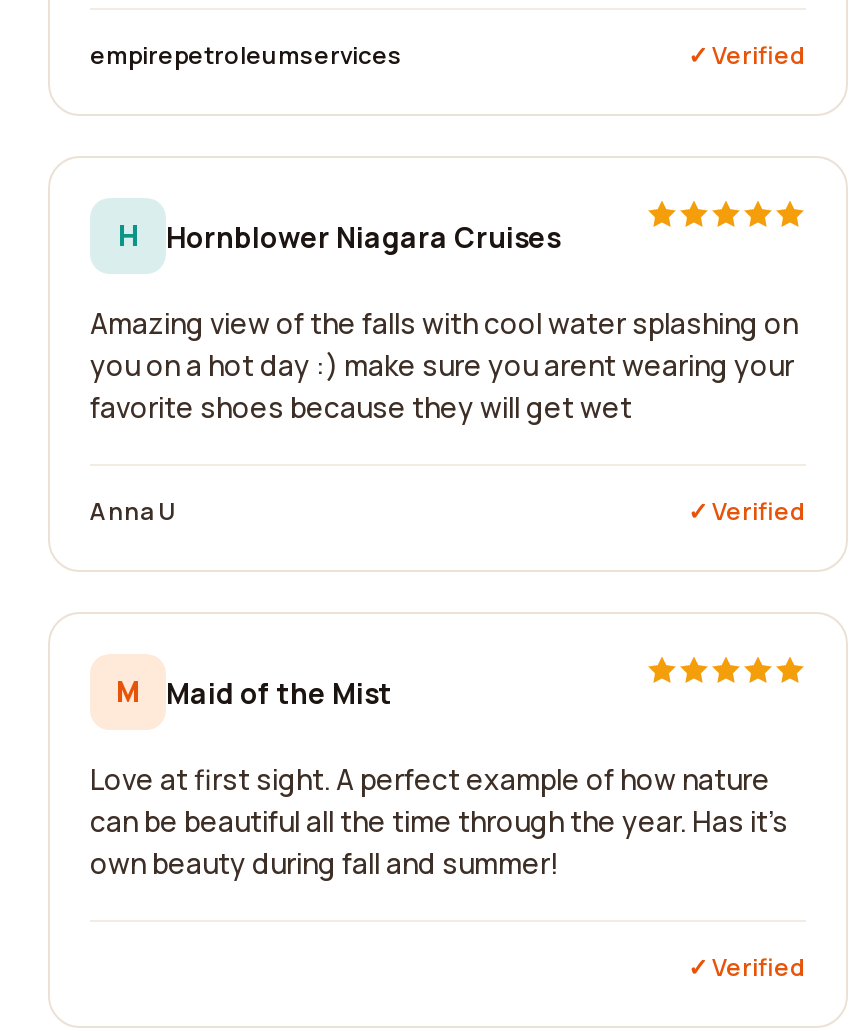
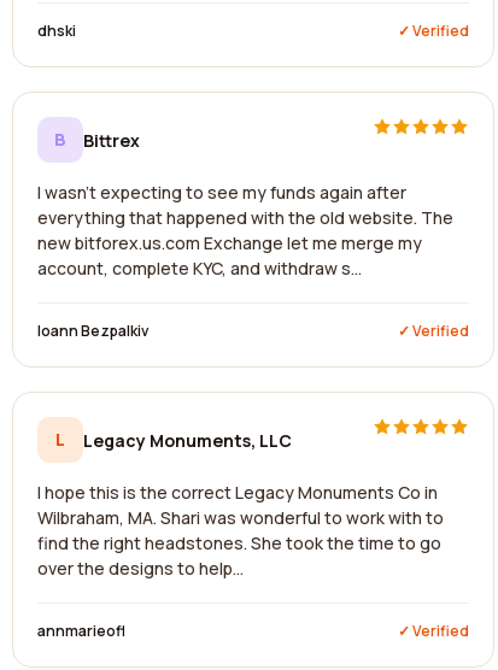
- empirepetroleumservices
+ dhski

- H
- Hornblower Niagara Cruises
+ B
+ Bittrex

- Amazing view of the falls with cool water splashing on
- you on a hot day :) make sure you arent wearing your
- favorite shoes because they will get wet
+ I wasn't expecting to see my funds again after
+ everything that happened with the old website. The
+ new bitforex.us.com Exchange let me merge my
+ account, complete KYC, and withdraw s...

- Anna U
+ Ioann Bezpalkiv

- M
- Maid of the Mist
- Love at first sight. A perfect example of how nature
- can be beautiful all the time through the year. Has it's
- own beauty during fall and summer!
+ L
+ Legacy Monuments, LLC
+ I hope this is the correct Legacy Monuments Co in
+ Wilbraham, MA. Shari was wonderful to work with to
+ find the right headstones. She took the time to go
+ over the designs to help...
+ annmarieofl
